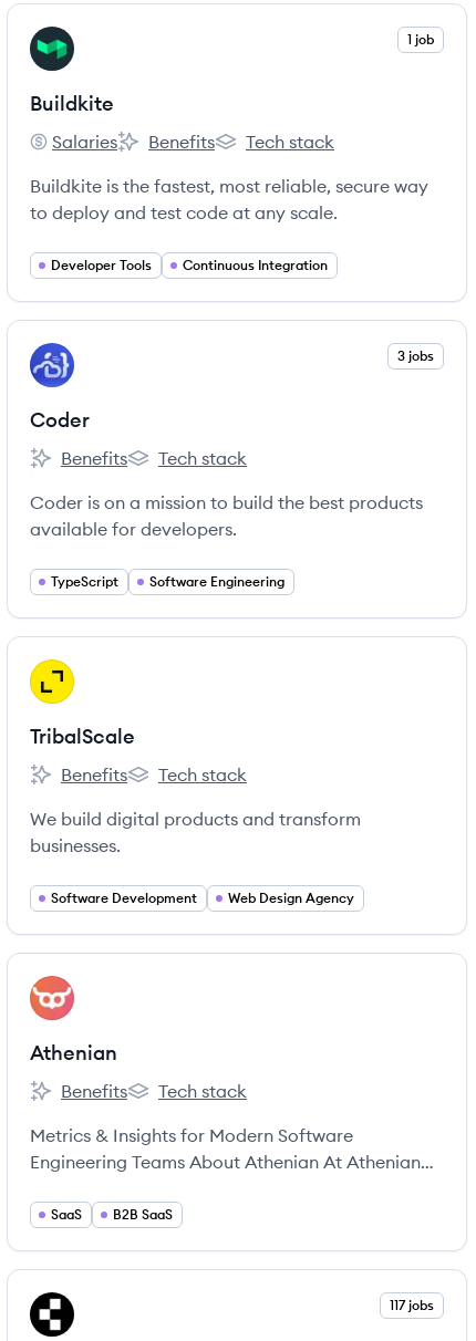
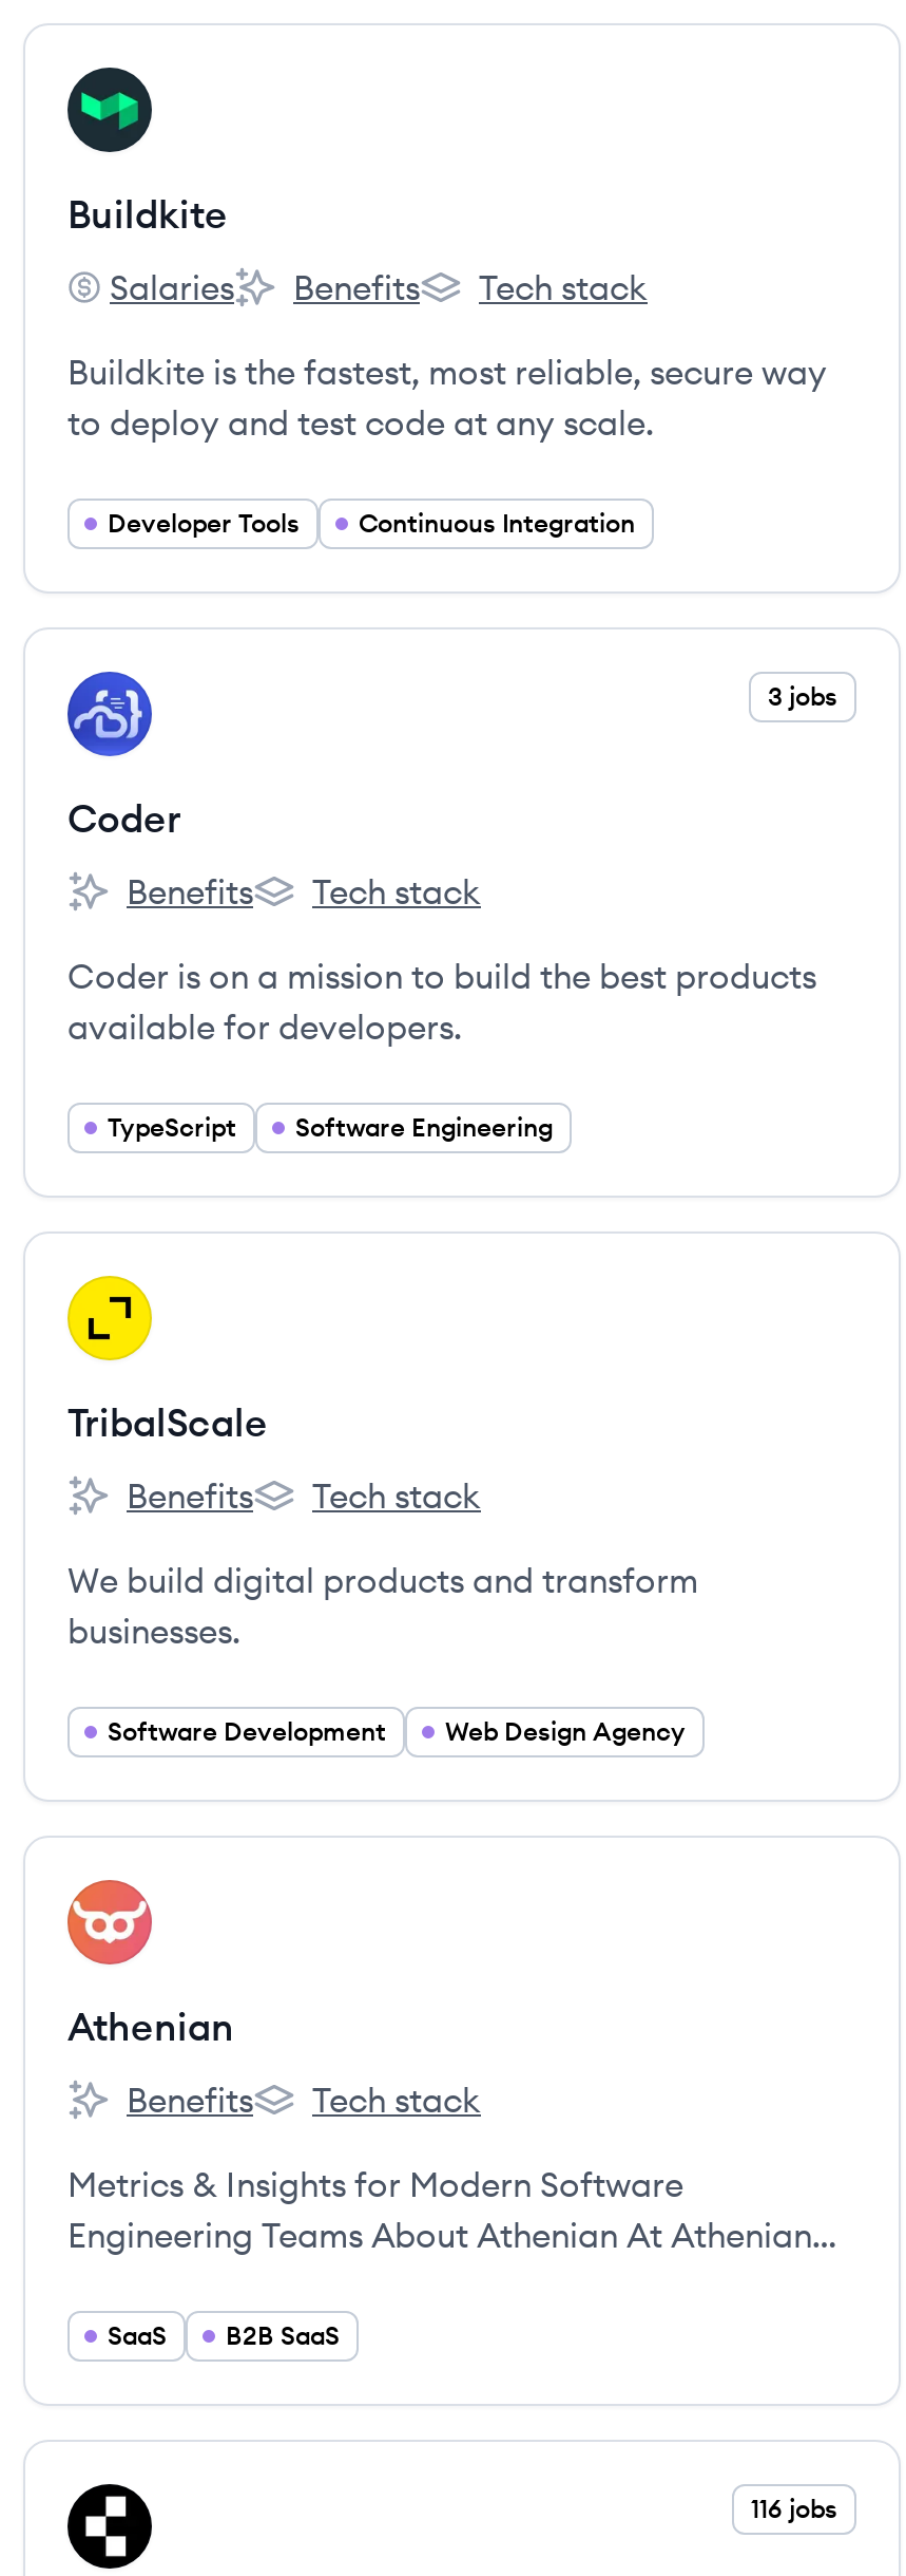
- 1 job

- 117 jobs
+ 116 jobs
